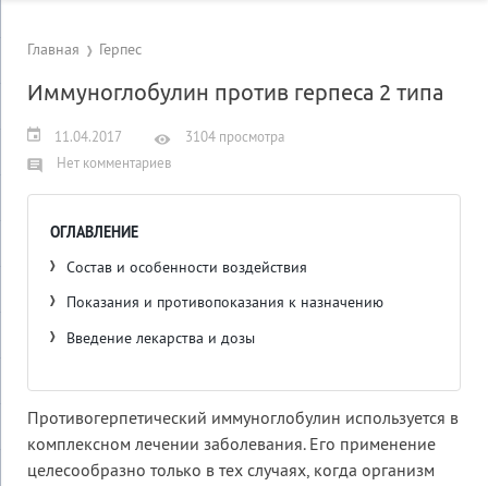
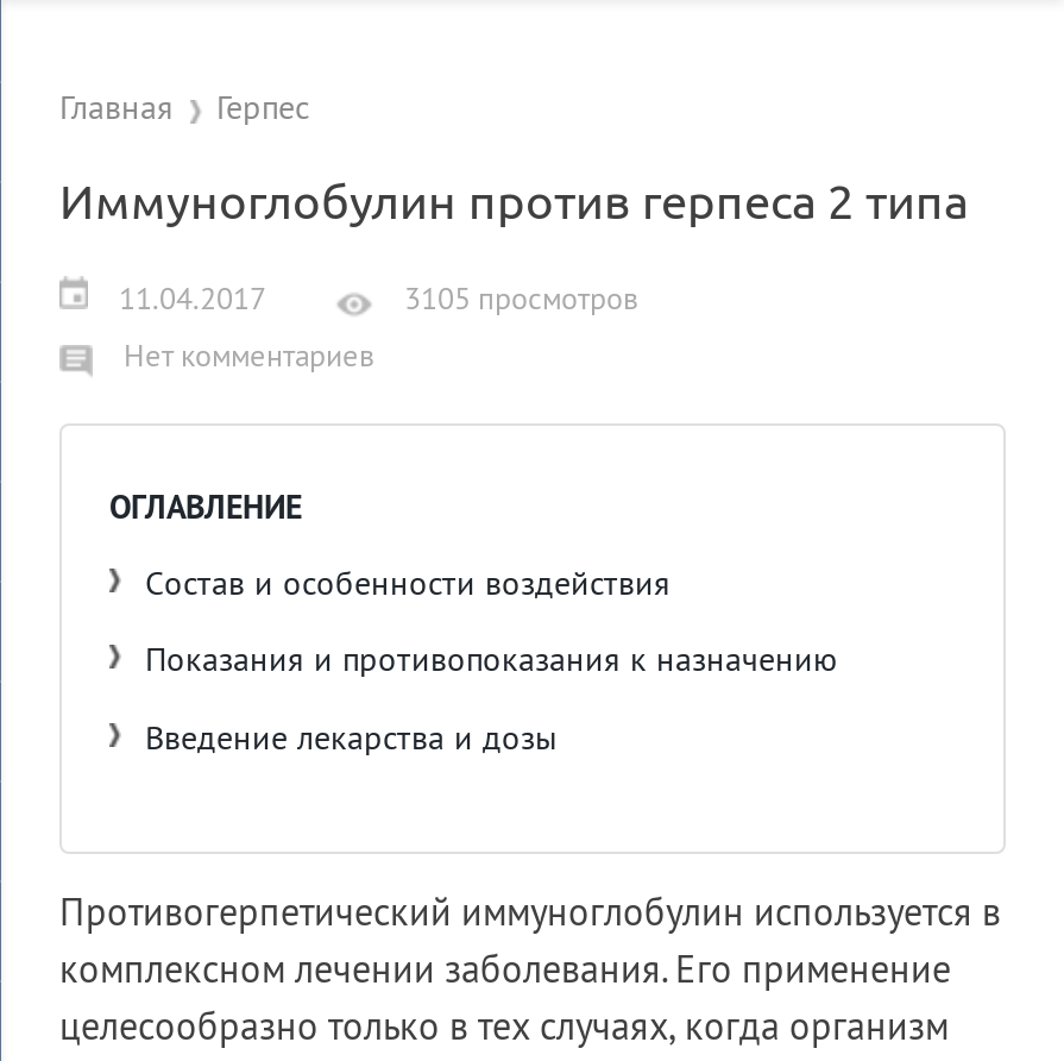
- 3104 просмотра
+ 3105 просмотров
